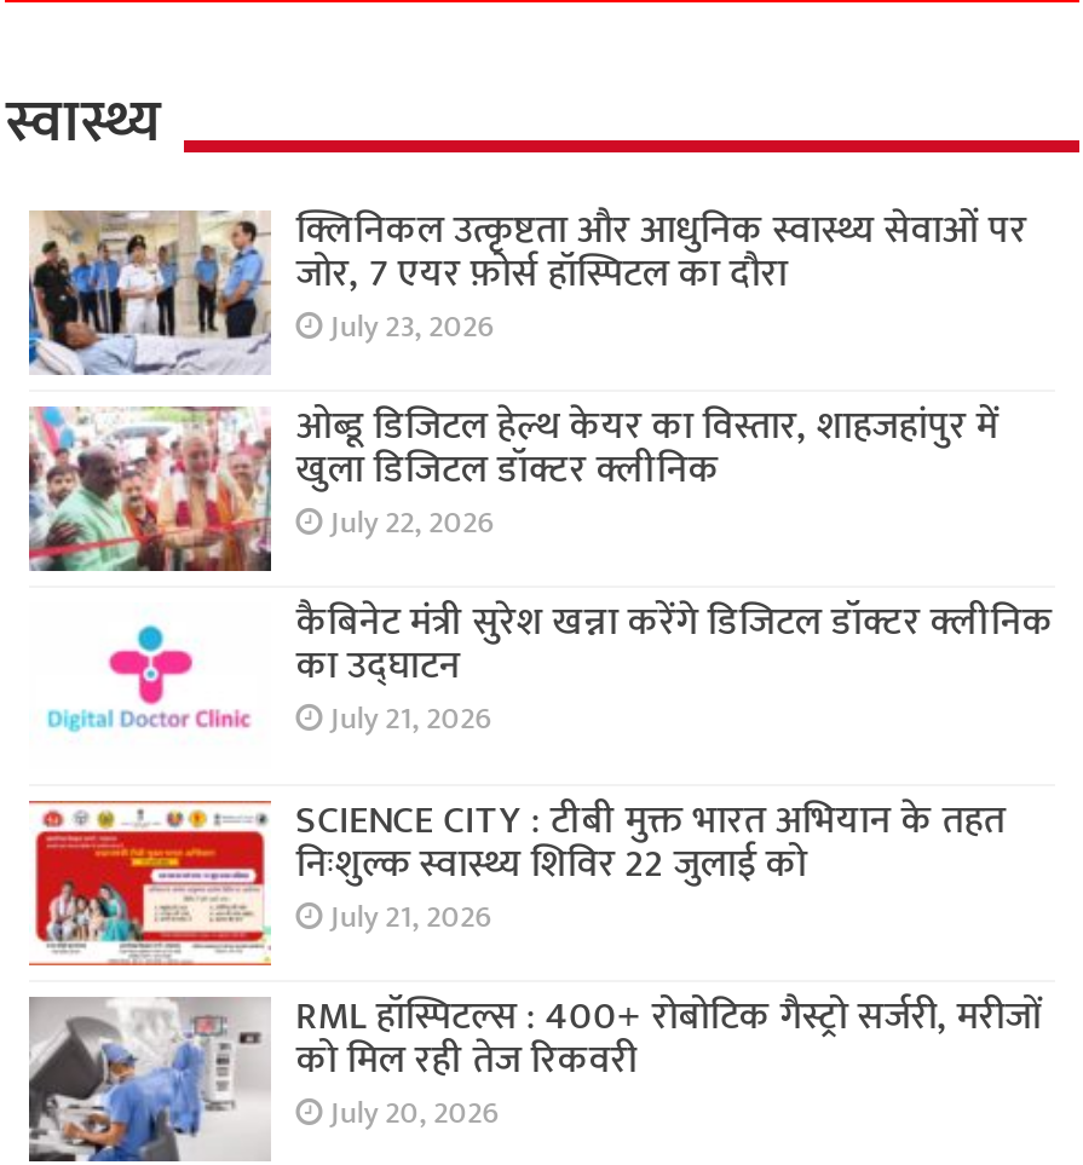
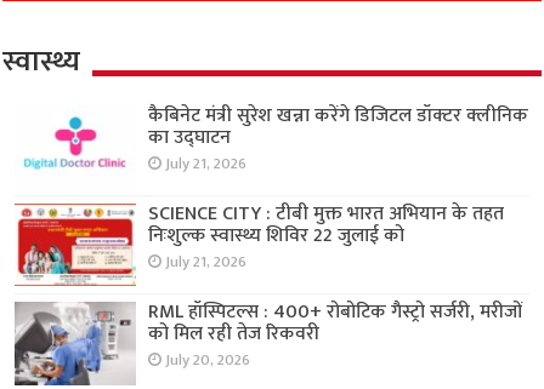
- [image]
- क्लिनिकल उत्कृष्टता और आधुनिक स्वास्थ्य सेवाओं पर
- जोर, 7 एयर फ़ोर्स हॉस्पिटल का दौरा
- July 23, 2026
- ओब्डू डिजिटल हेल्थ केयर का विस्तार, शाहजहांपुर में
- खुला डिजिटल डॉक्टर क्लीनिक
- July 22, 2026

- [image]
